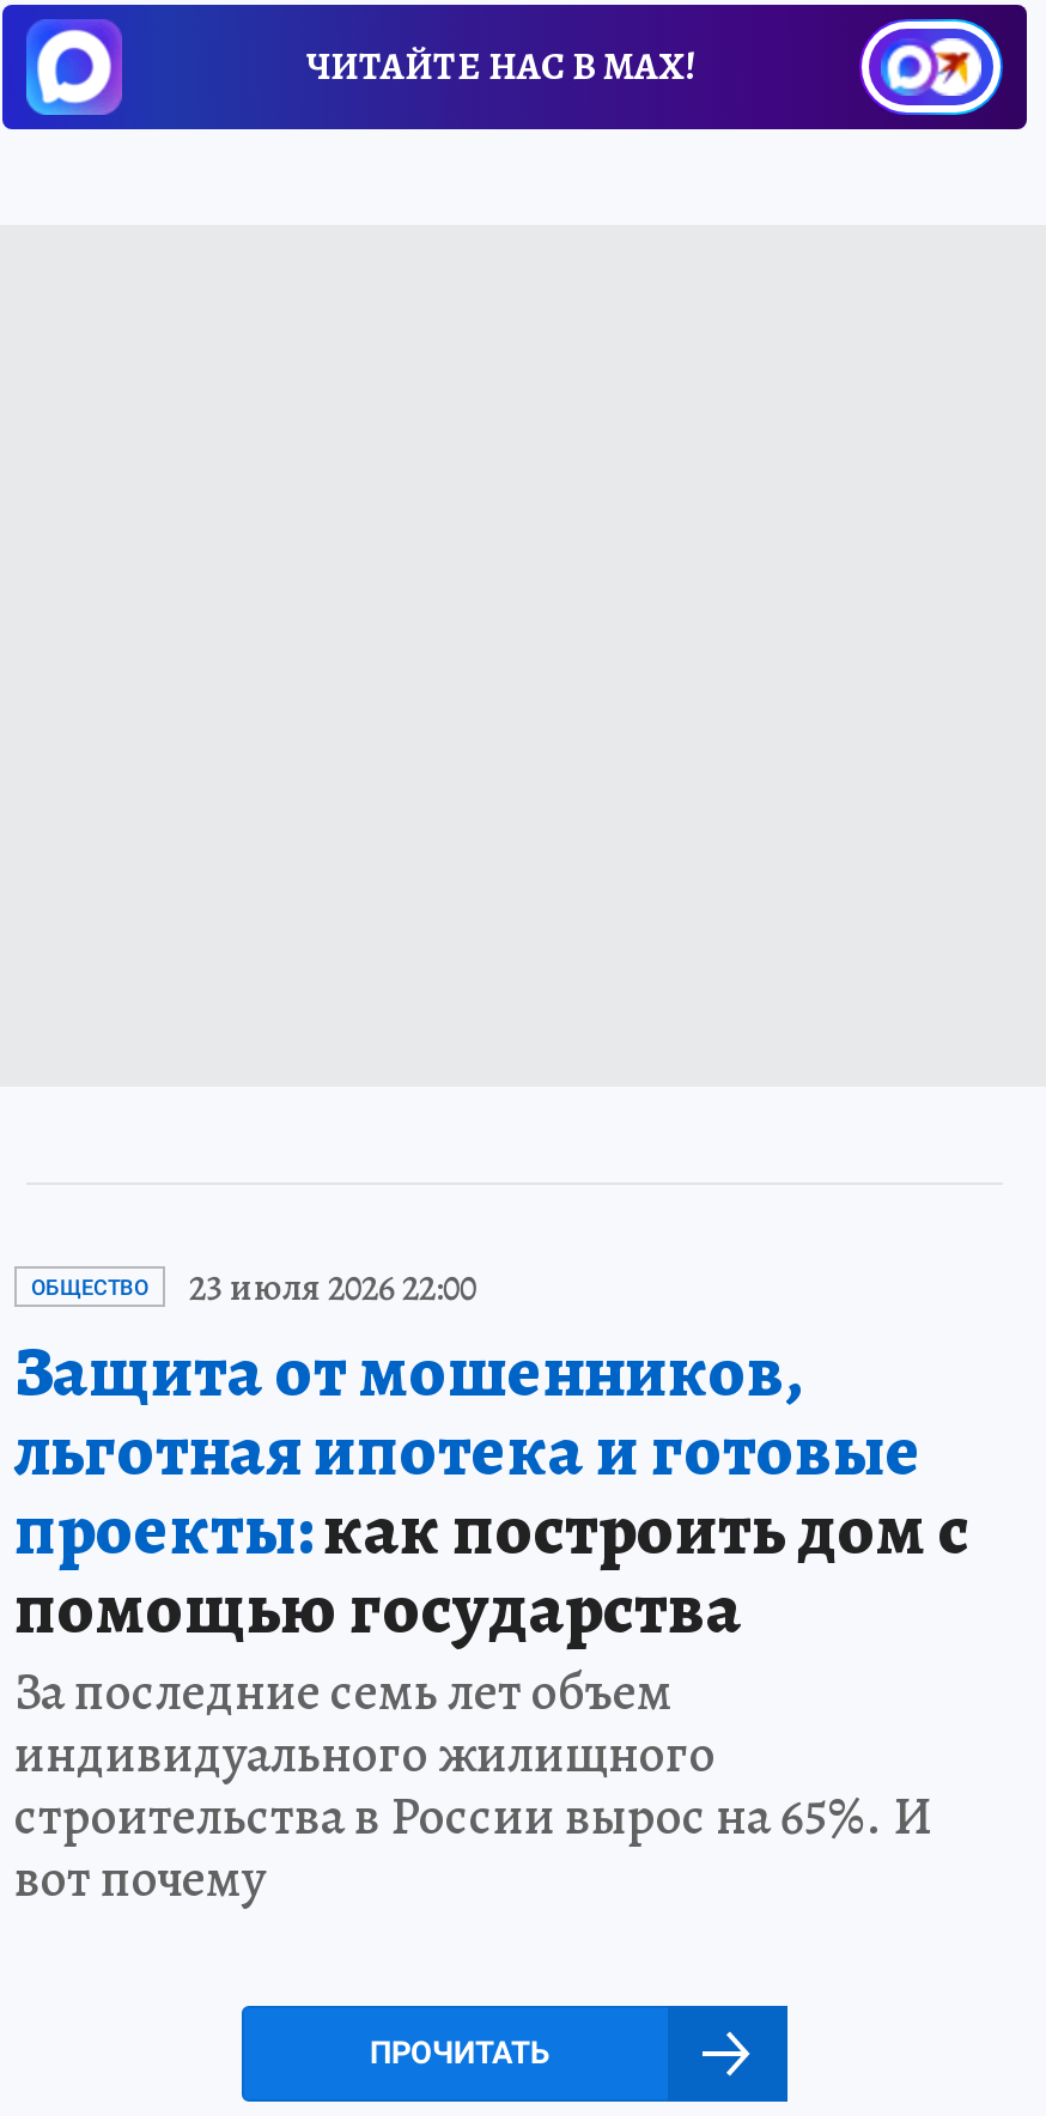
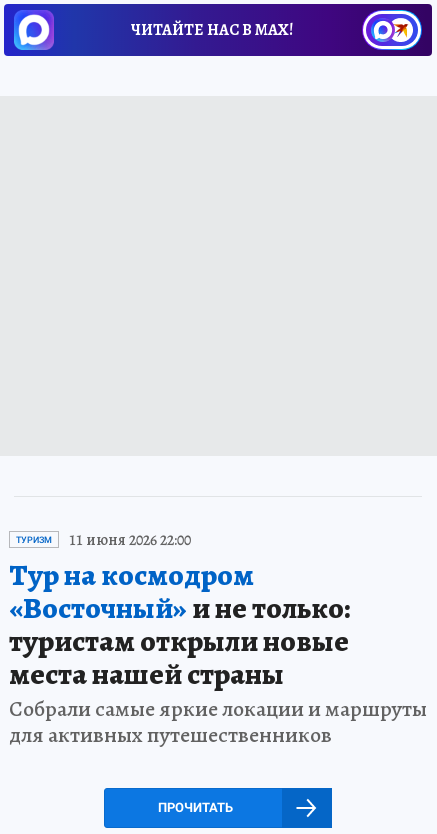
- ОБЩЕСТВО
- 23 июля 2026 22:00
- Защита от мошенников,
- льготная ипотека и готовые
- проекты:как построить дом с
- помощью государства
- За последние семь лет объем
- индивидуального жилищного
- строительства в России вырос на 65%. И
- вот почему
+ ТУРИЗМ
+ 11 июня 2026 22:00
+ Тур на космодром
+ «Восточный»и не только:
+ туристам открыли новые
+ места нашей страны
+ Собрали самые яркие локации и маршруты
+ для активных путешественников
